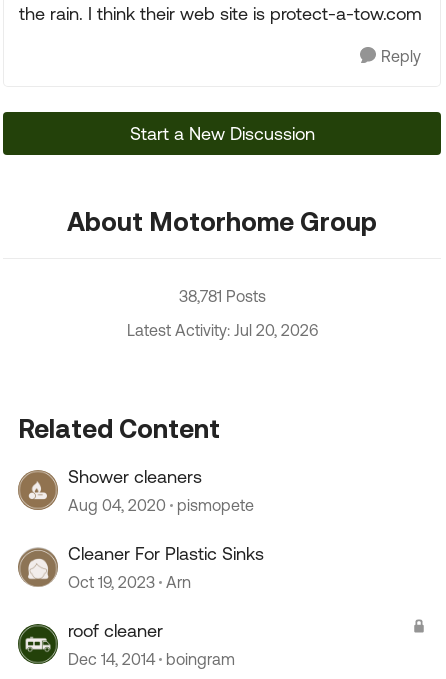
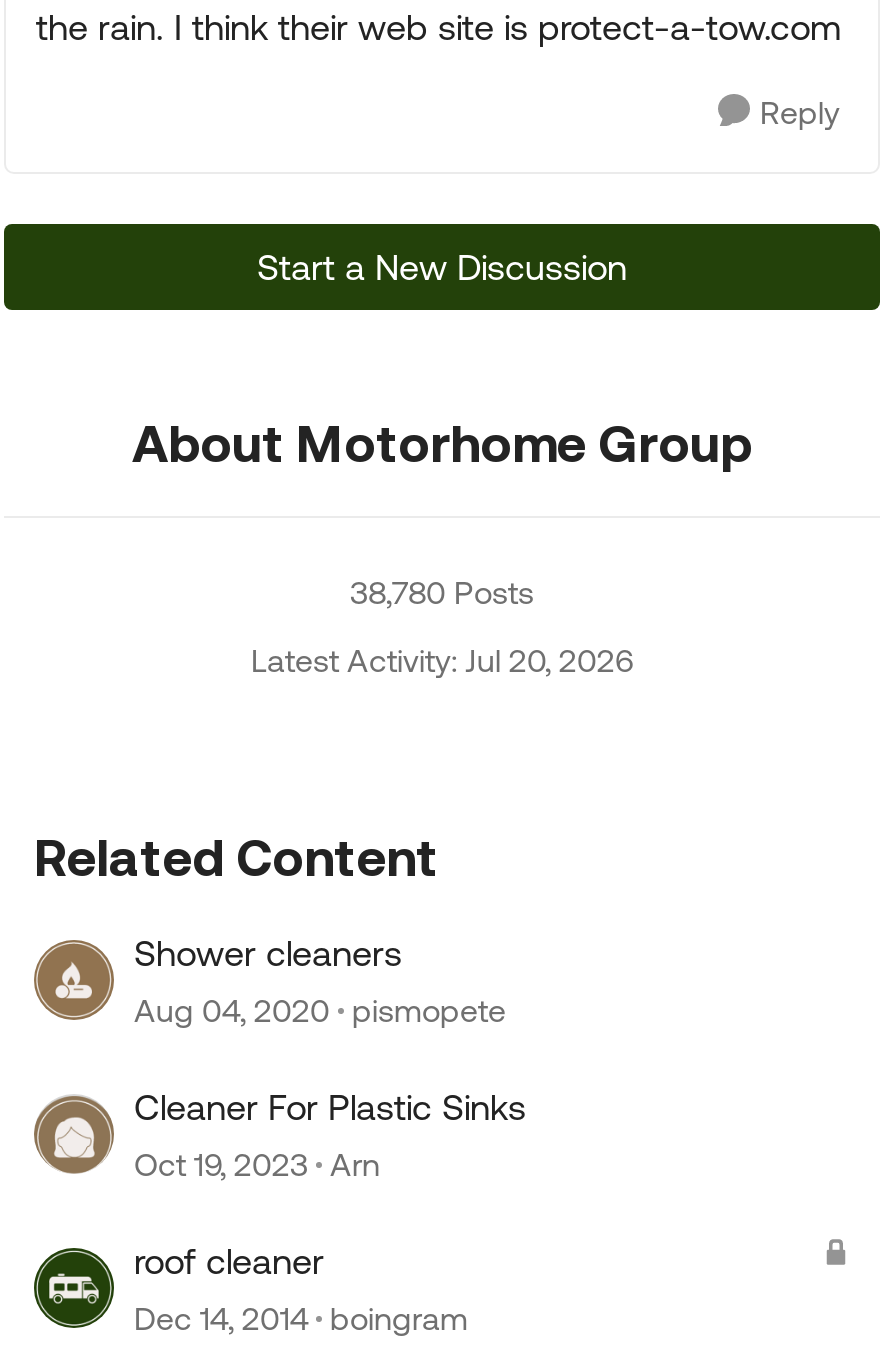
- 38,781 Posts
+ 38,780 Posts
